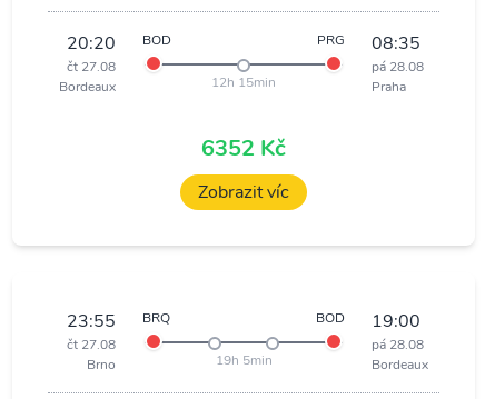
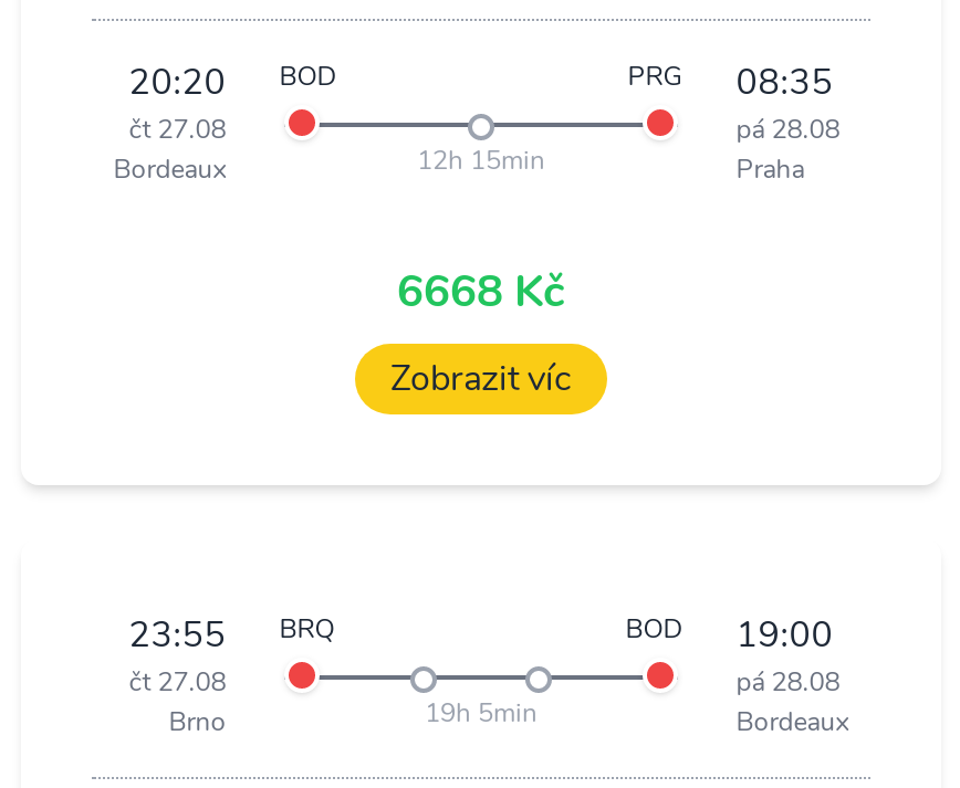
- 6352 Kč
+ 6668 Kč
